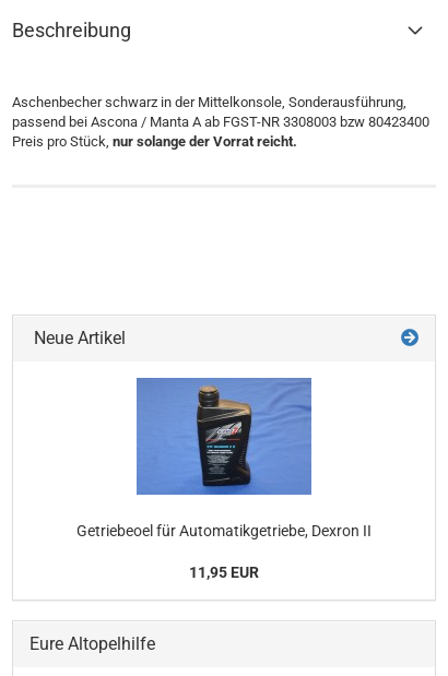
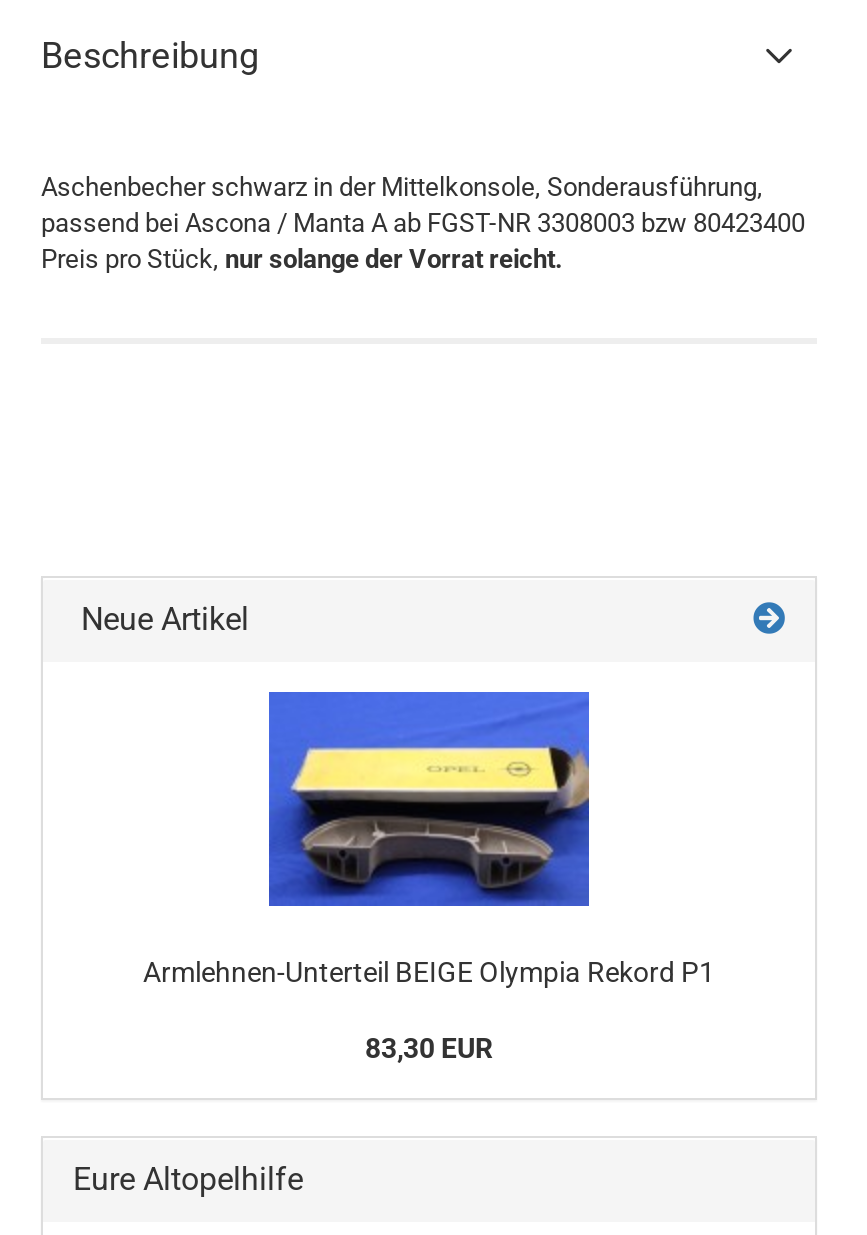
- [image]
- Getriebeoel für Automatikgetriebe, Dexron II
+ [image]
+ Armlehnen-Unterteil BEIGE Olympia Rekord P1

- 11,95 EUR
+ 83,30 EUR
